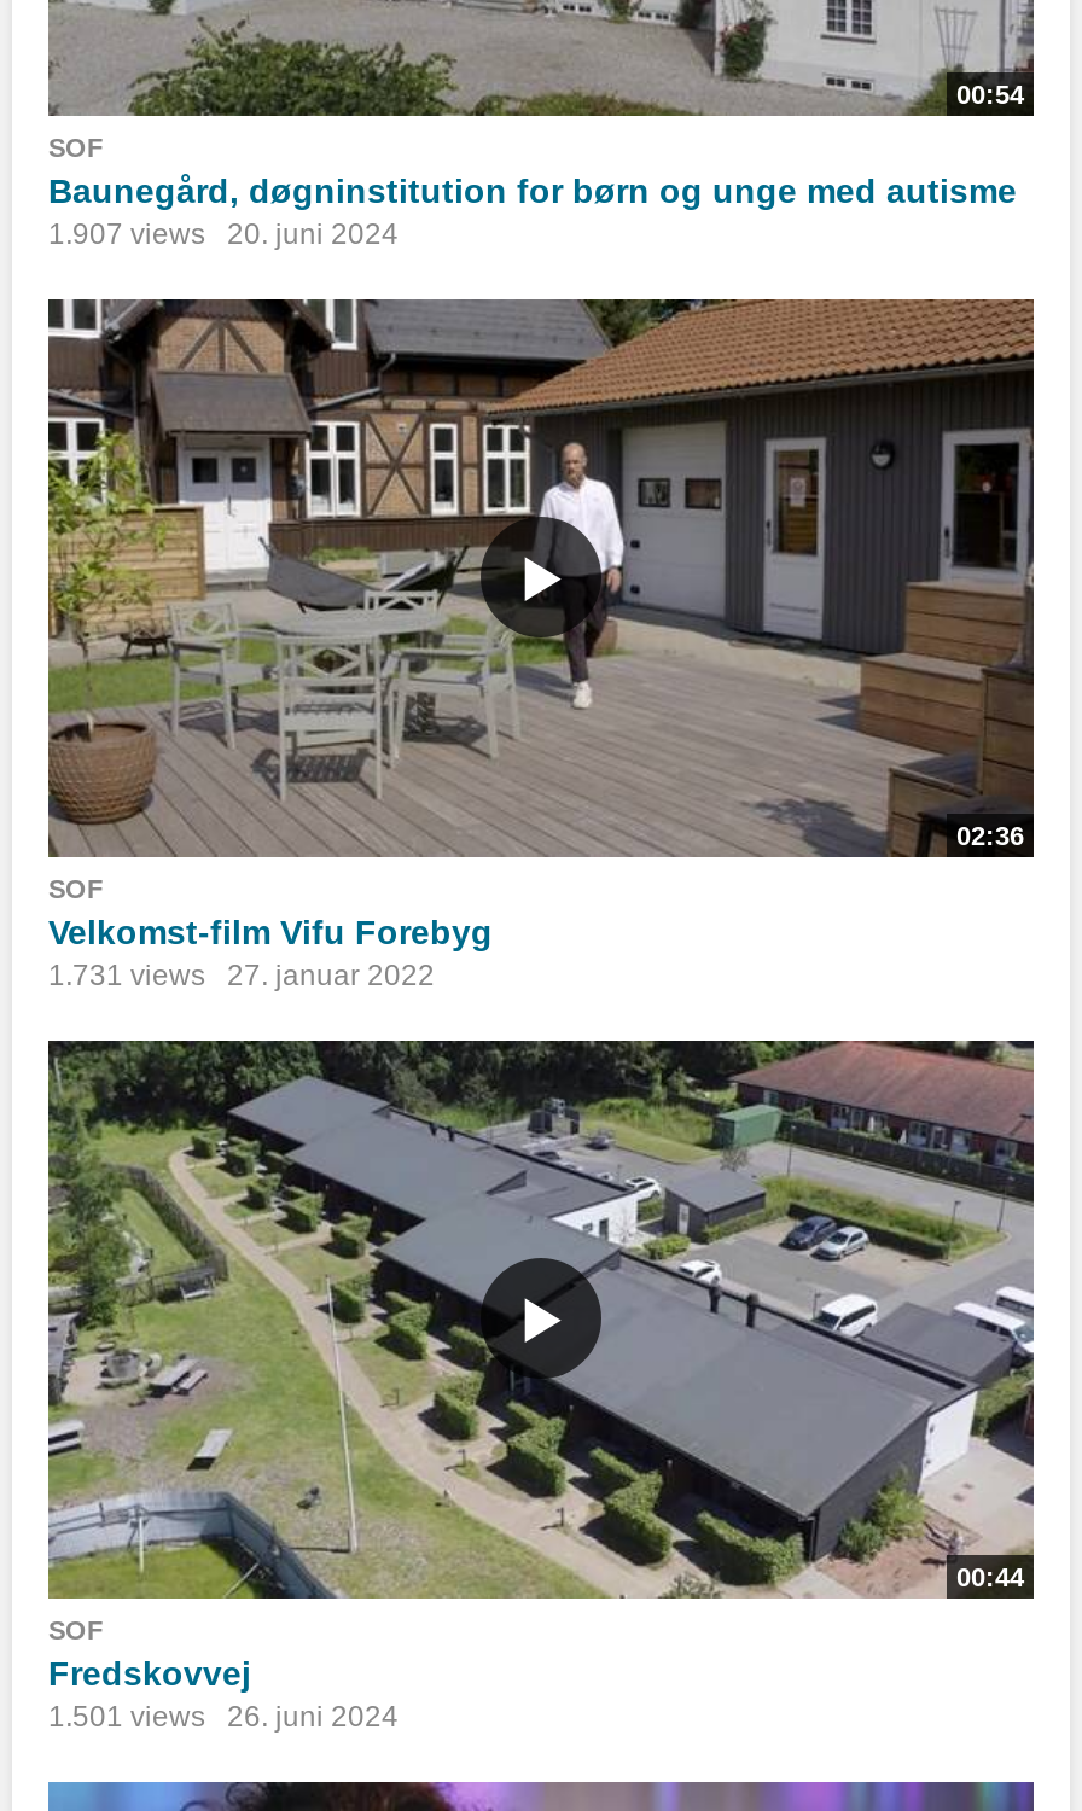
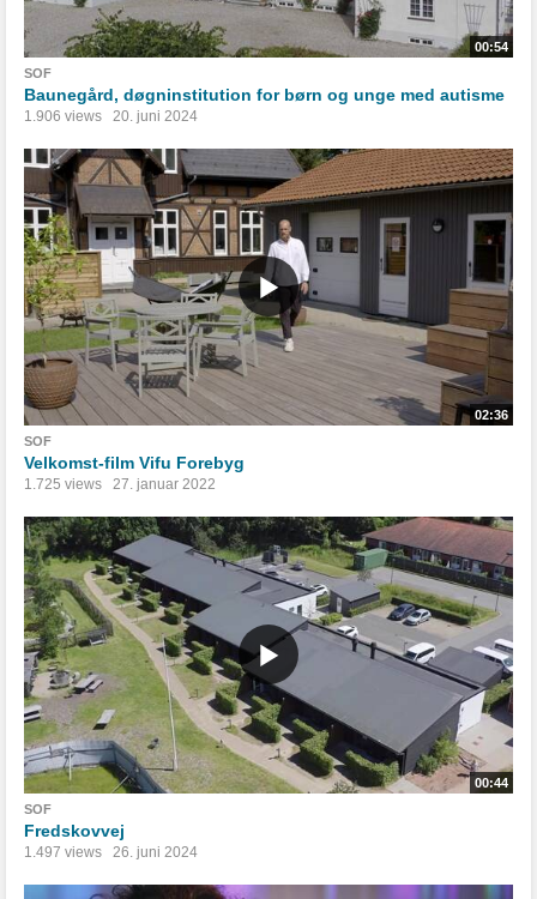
- 1.907 views 20. juni 2024
+ 1.906 views 20. juni 2024

- 1.731 views 27. januar 2022
+ 1.725 views 27. januar 2022

- 1.501 views 26. juni 2024
+ 1.497 views 26. juni 2024
